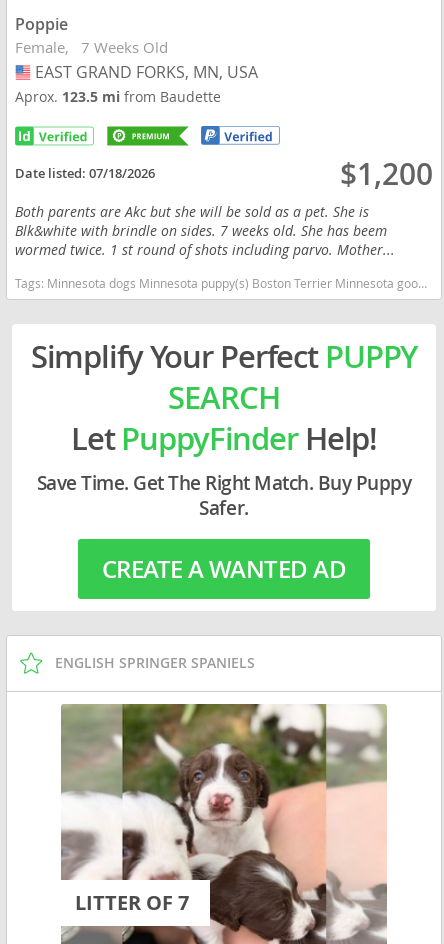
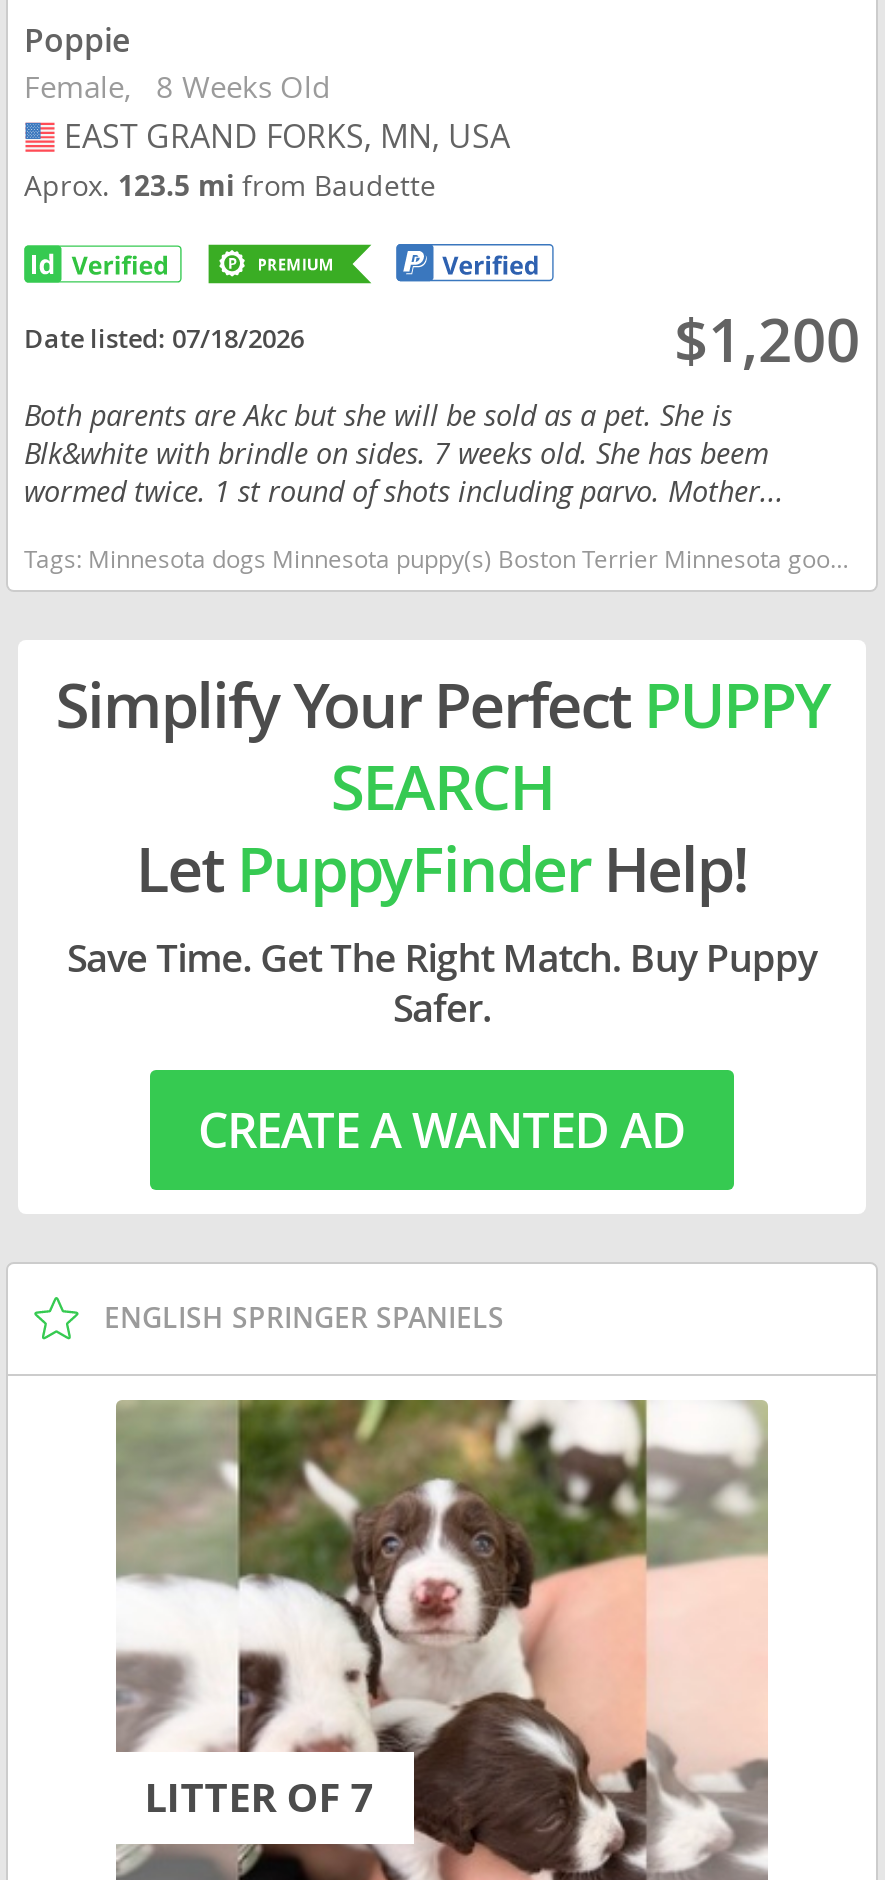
- Female 7 Weeks Old
+ Female 8 Weeks Old
